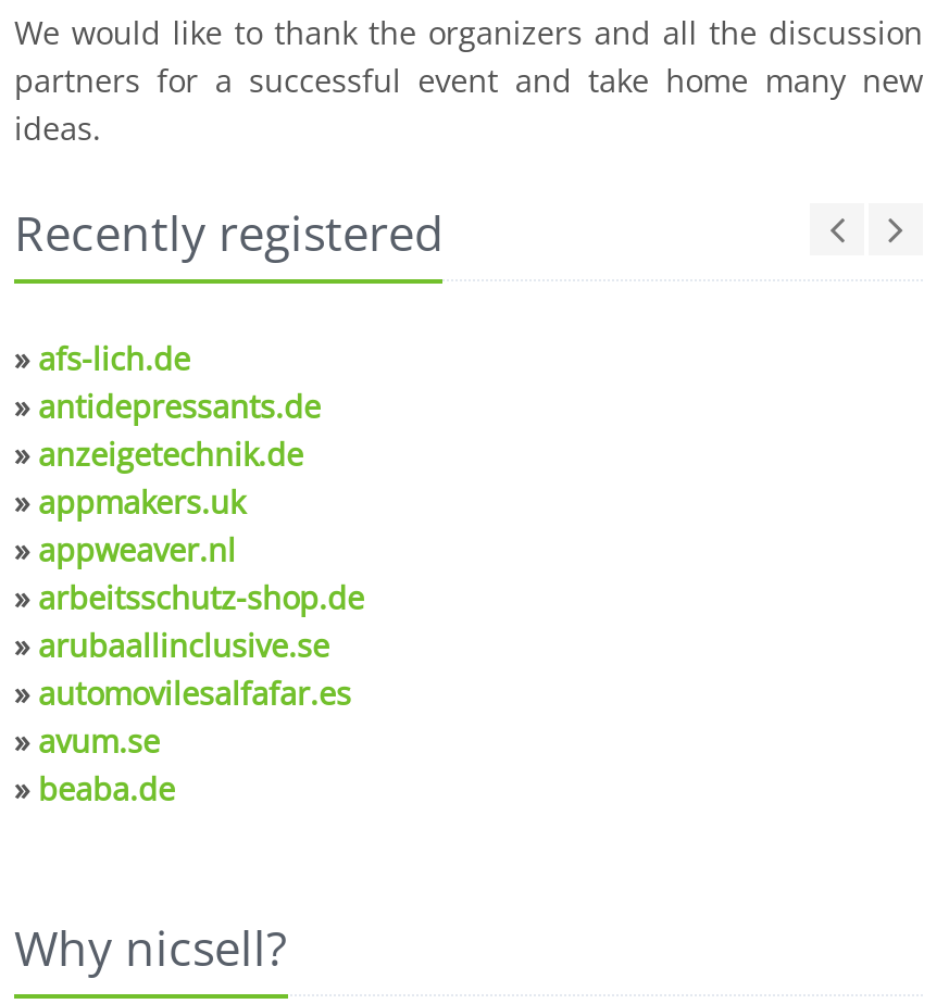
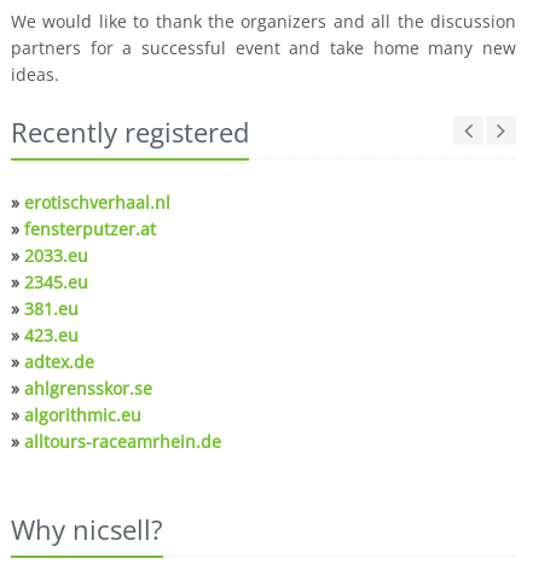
- » afs-lich.de
- » antidepressants.de
- » anzeigetechnik.de
- » appmakers.uk
- » appweaver.nl
- » arbeitsschutz-shop.de
- » arubaallinclusive.se
- » automovilesalfafar.es
- » avum.se
- » beaba.de
+ » erotischverhaal.nl
+ » fensterputzer.at
+ » 2033.eu
+ » 2345.eu
+ » 381.eu
+ » 423.eu
+ » adtex.de
+ » ahlgrensskor.se
+ » algorithmic.eu
+ » alltours-raceamrhein.de
